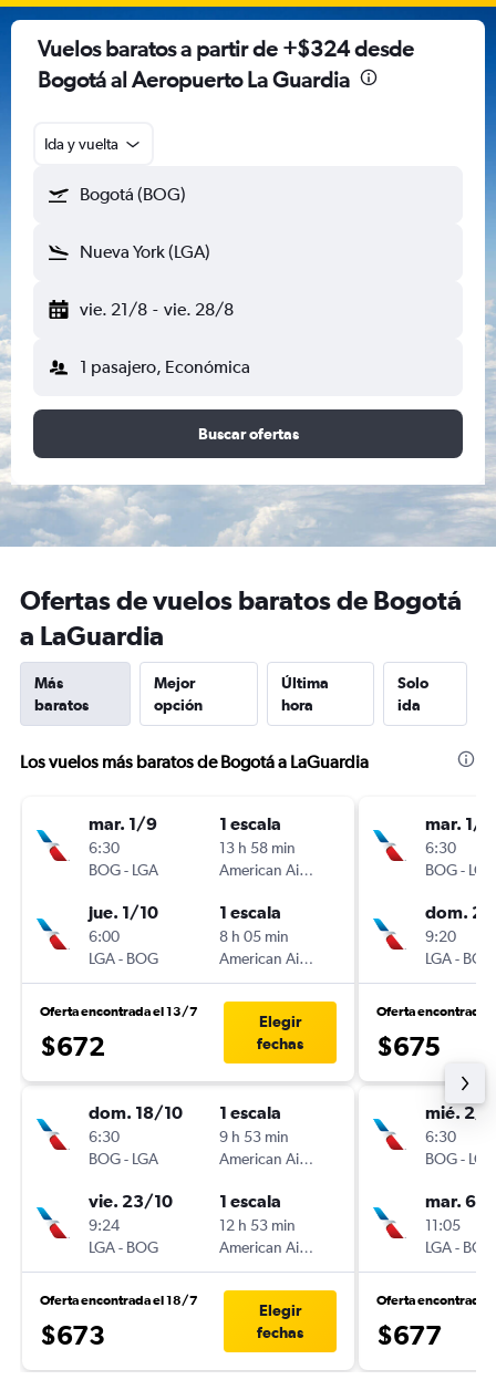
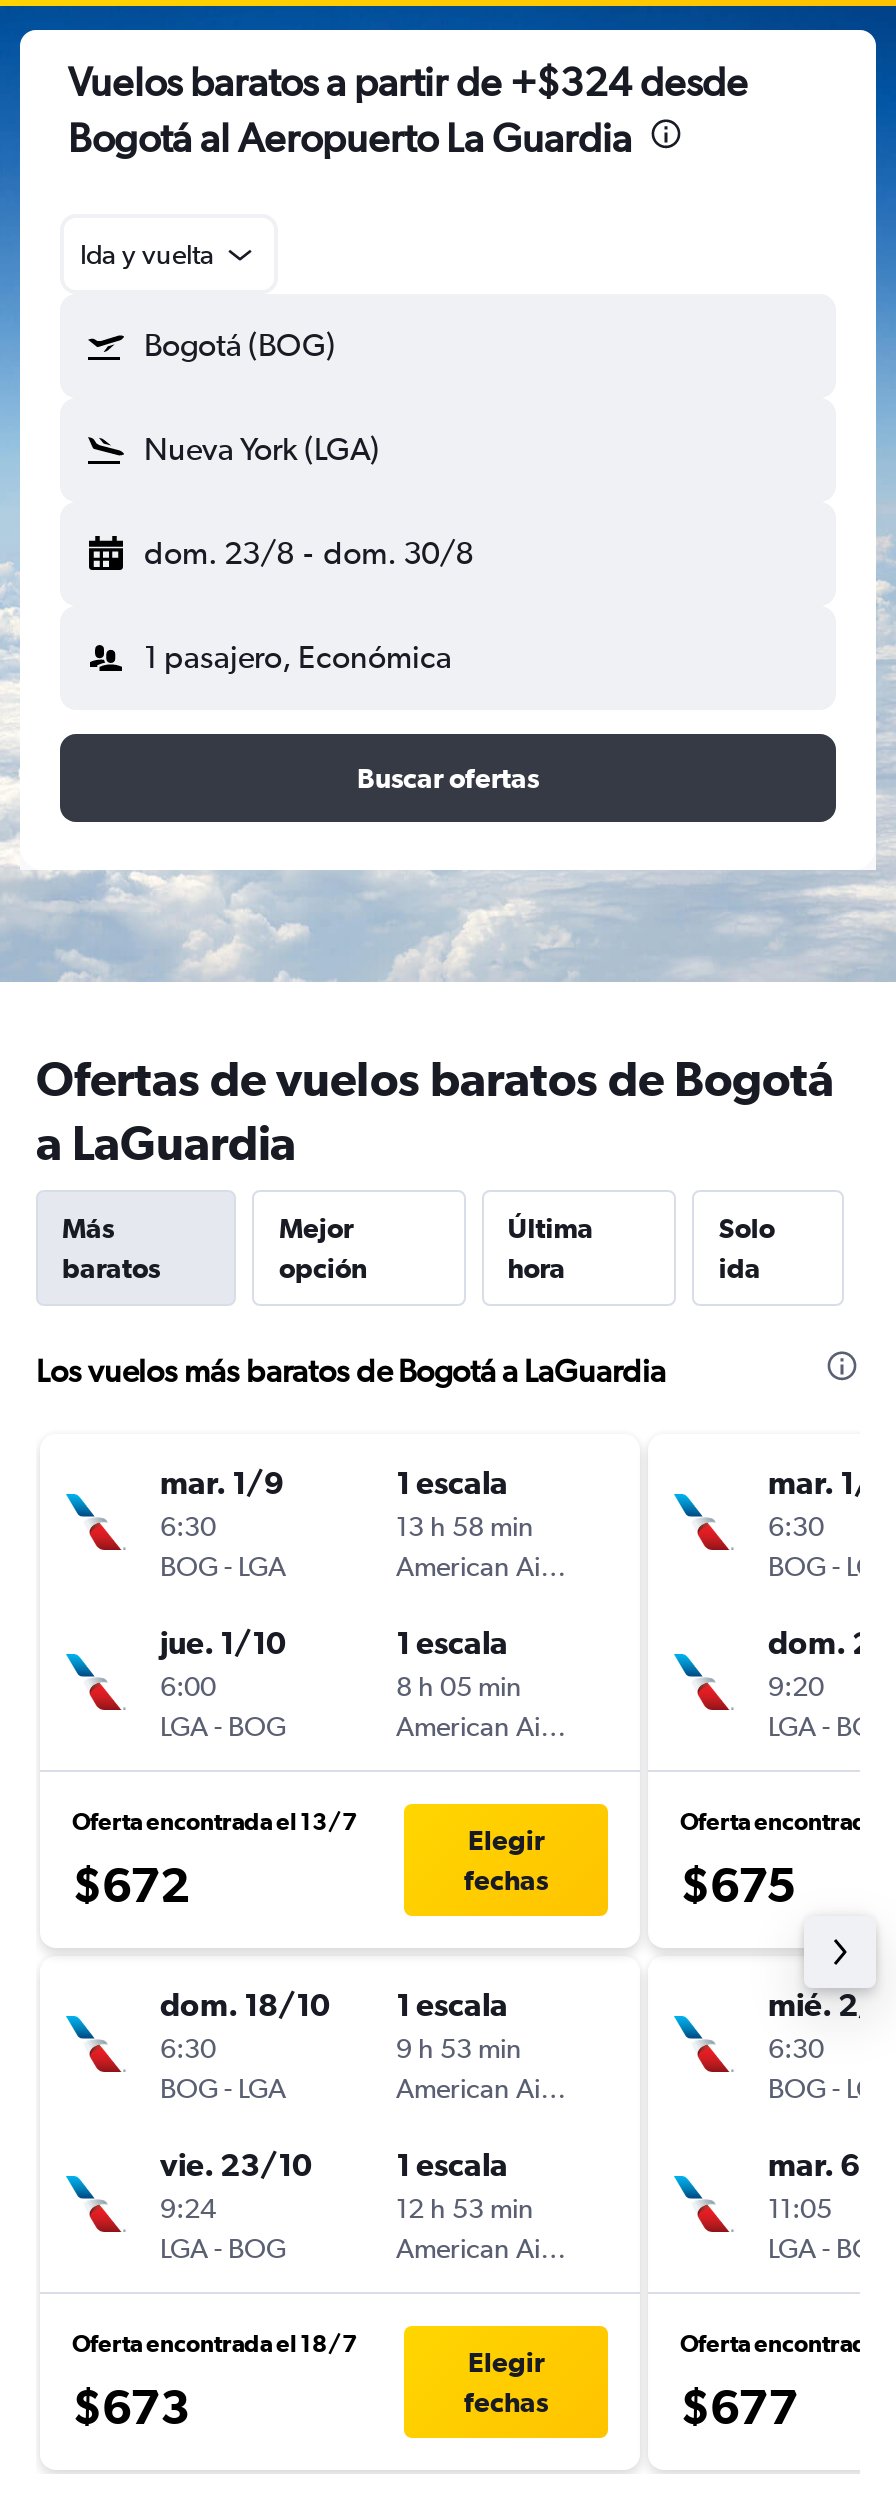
- vie. 21/8 - vie. 28/8
+ dom. 23/8 - dom. 30/8
